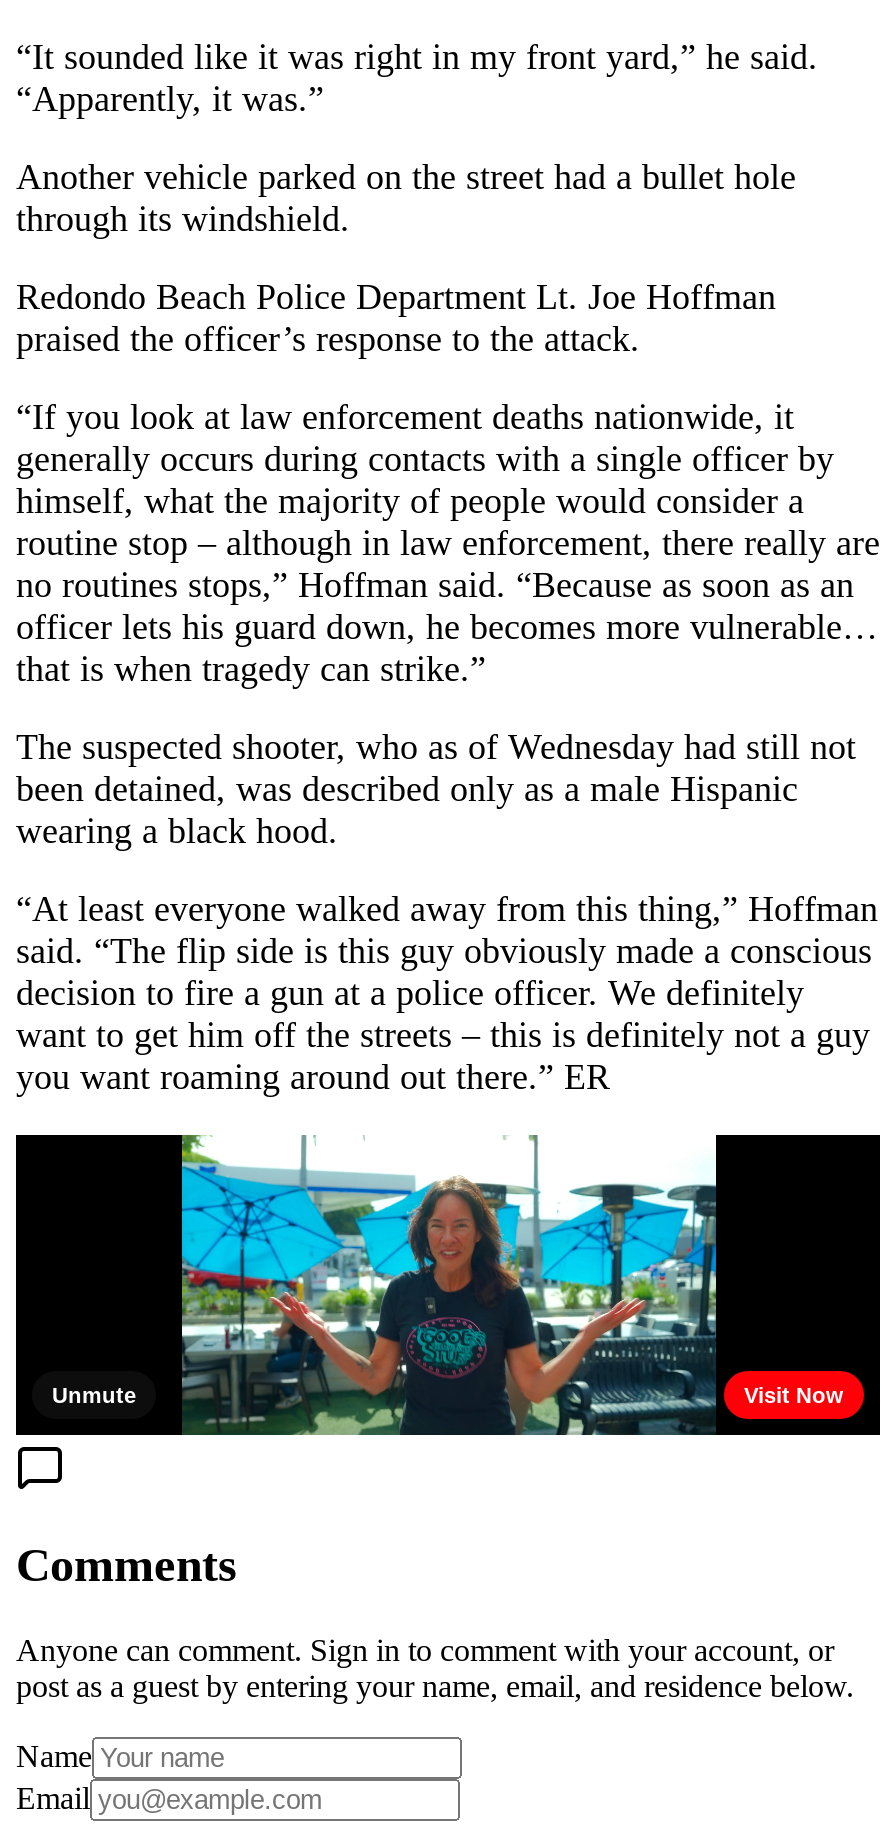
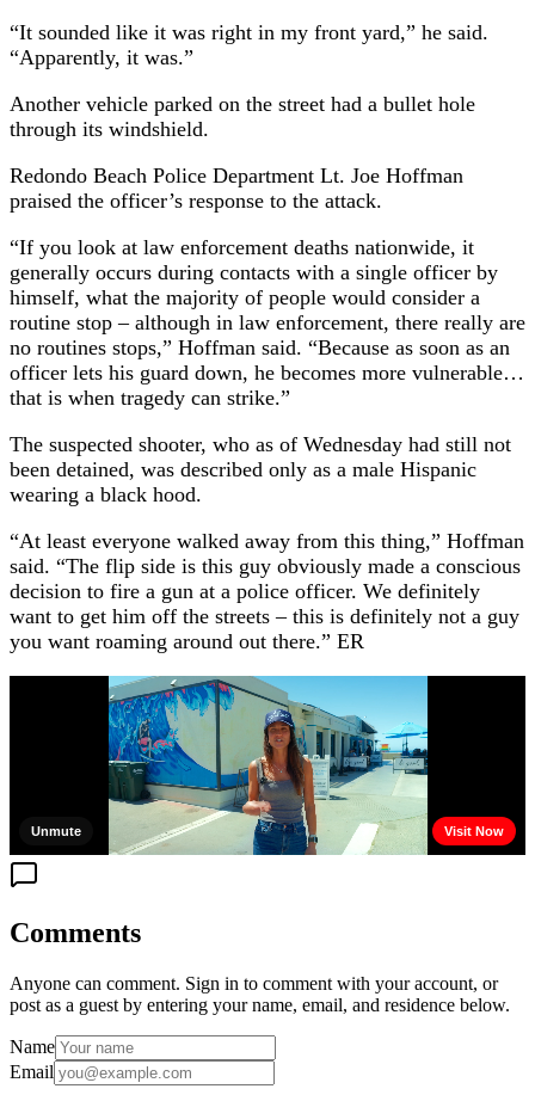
- [image]
+ [image]
